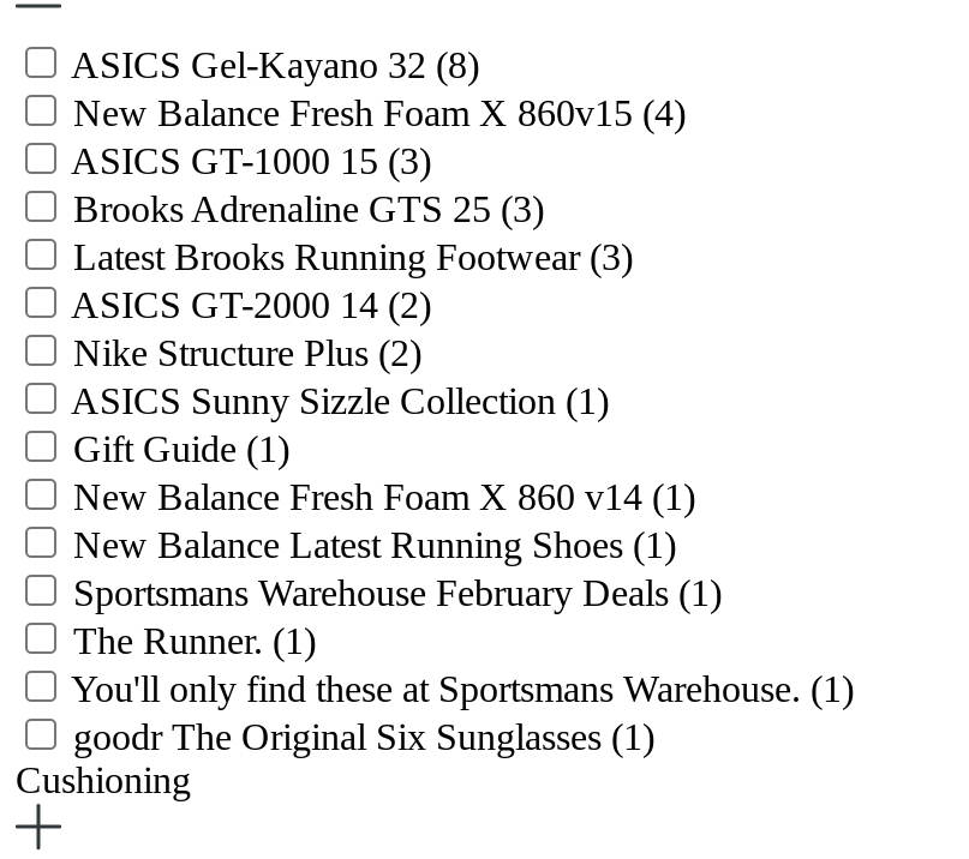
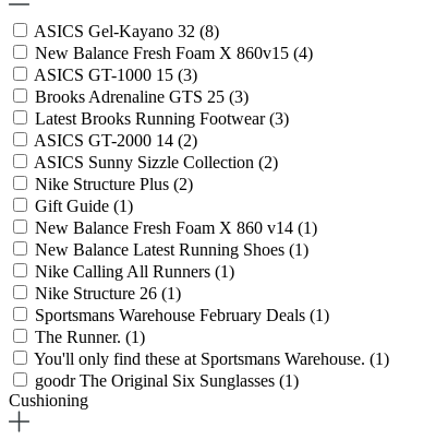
+ ASICS Sunny Sizzle Collection (2)

- ASICS Sunny Sizzle Collection (1)

+ Nike Calling All Runners (1)
+ Nike Structure 26 (1)
